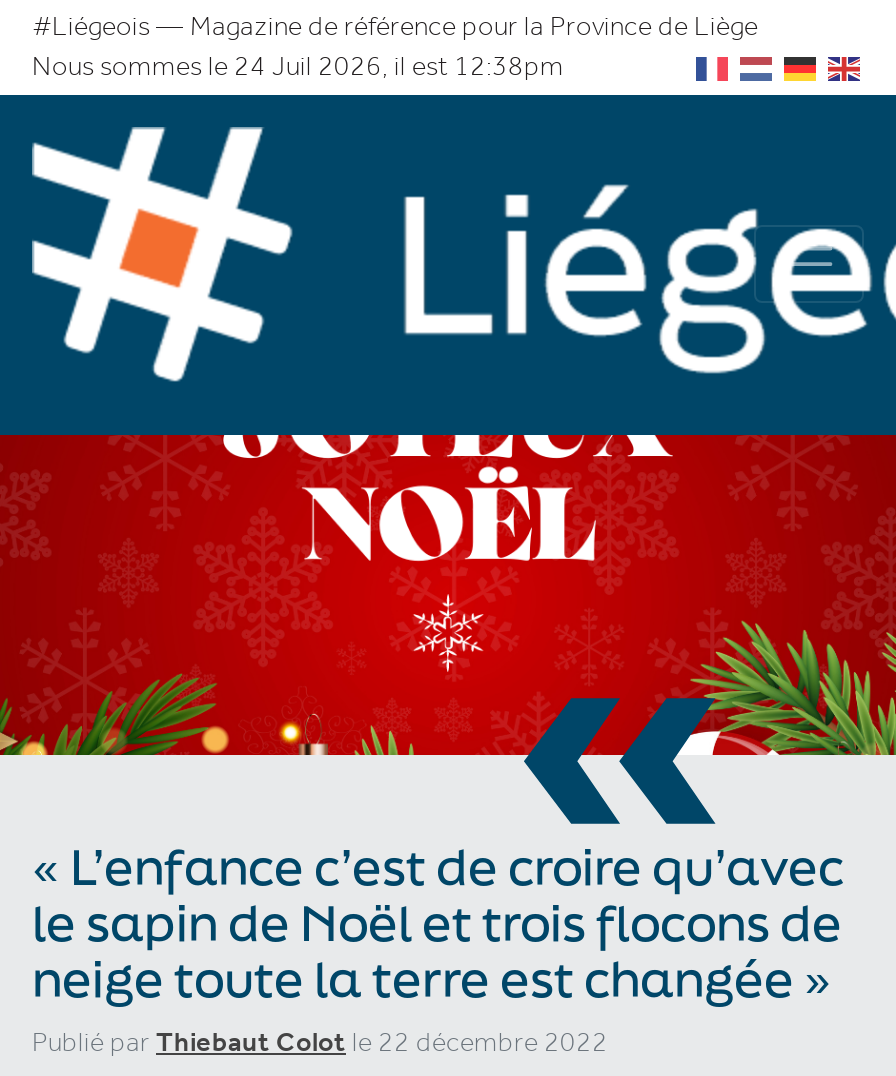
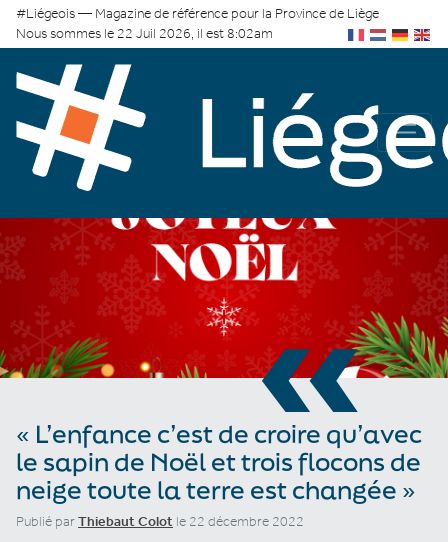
- Nous sommes le 24 Juil 2026, il est 12:38pm
+ Nous sommes le 22 Juil 2026, il est 8:02am
